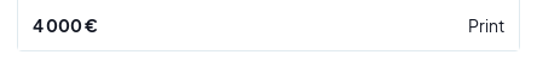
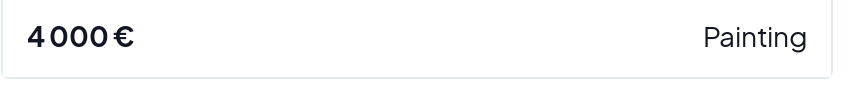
- Print
+ Painting
